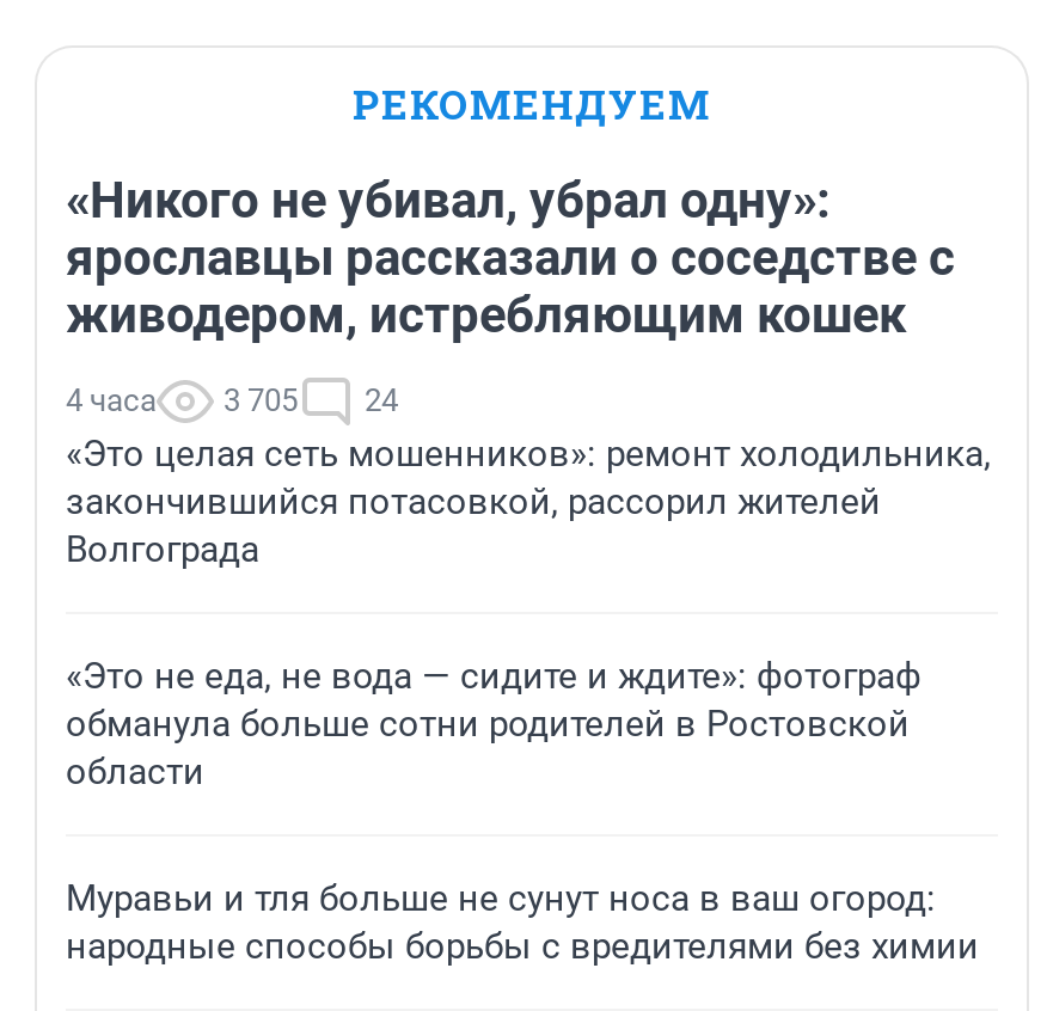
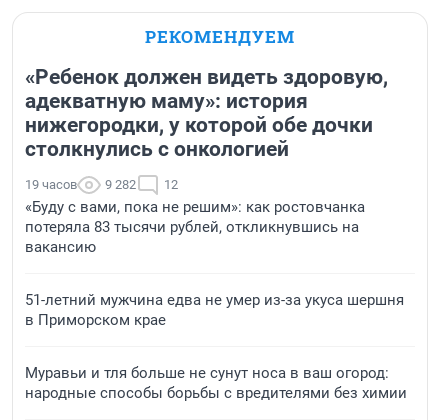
- «Никого не убивал, убрал одну»:
- ярославцы рассказали о соседстве с
- живодером, истребляющим кошек
+ «Ребенок должен видеть здоровую,
+ адекватную маму»: история
+ нижегородки, у которой обе дочки
+ столкнулись с онкологией

- 4 часа
- 3 705
- 24
- «Это целая сеть мошенников»: ремонт холодильника,
- закончившийся потасовкой, рассорил жителей
- Волгограда
+ 19 часов
+ 9 282
+ 12
+ «Буду с вами, пока не решим»: как ростовчанка
+ потеряла 83 тысячи рублей, откликнувшись на
+ вакансию

- «Это не еда, не вода — сидите и ждите»: фотограф
- обманула больше сотни родителей в Ростовской
- области
+ 51-летний мужчина едва не умер из-за укуса шершня
+ в Приморском крае
